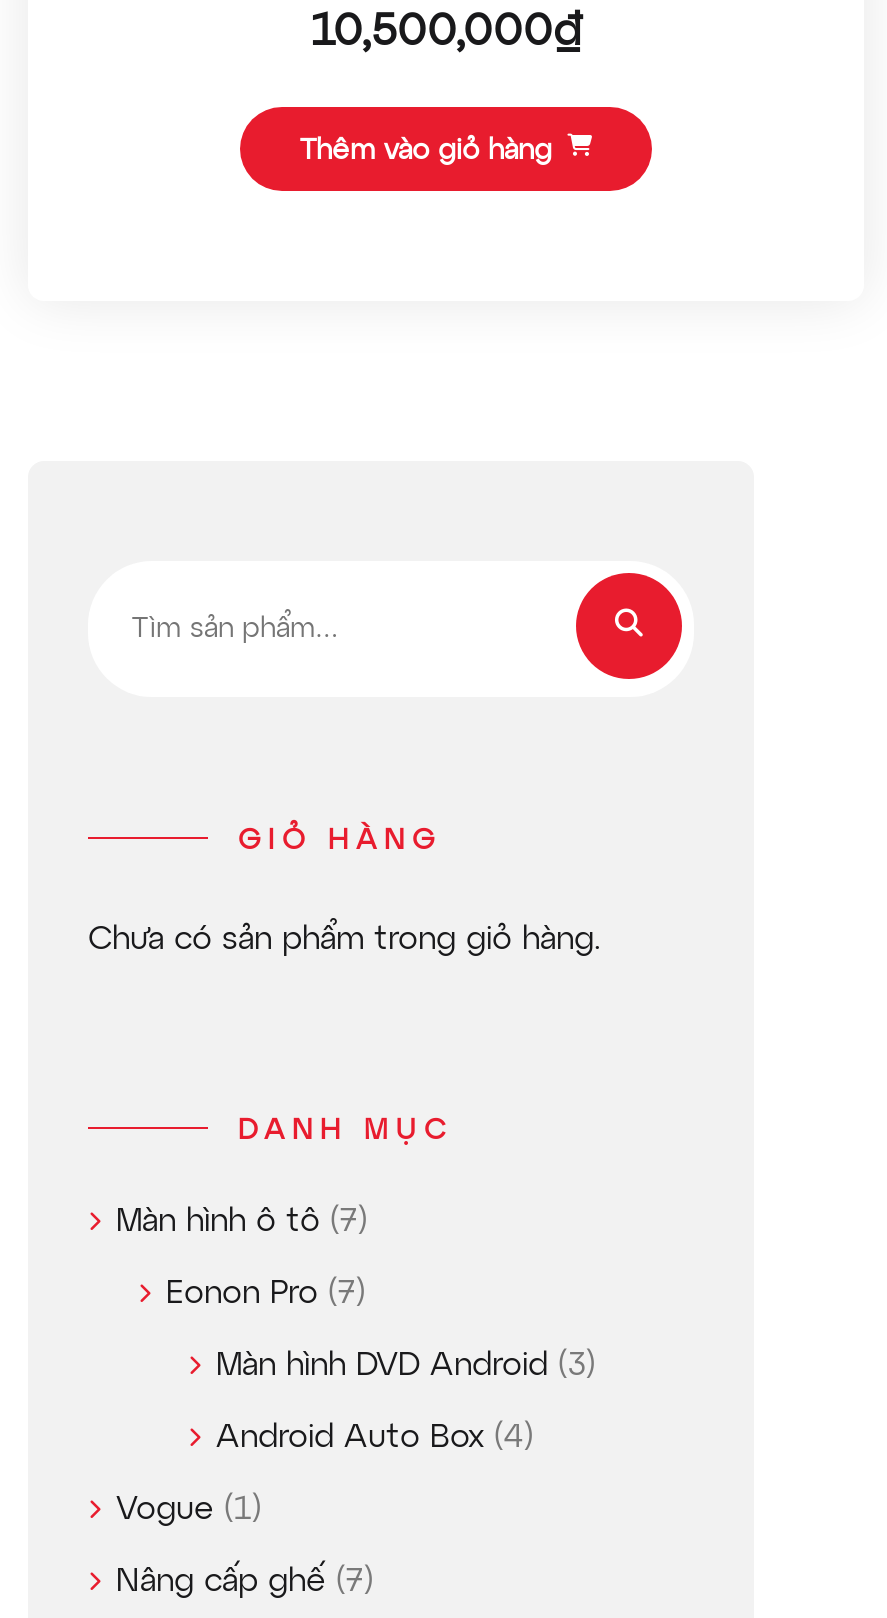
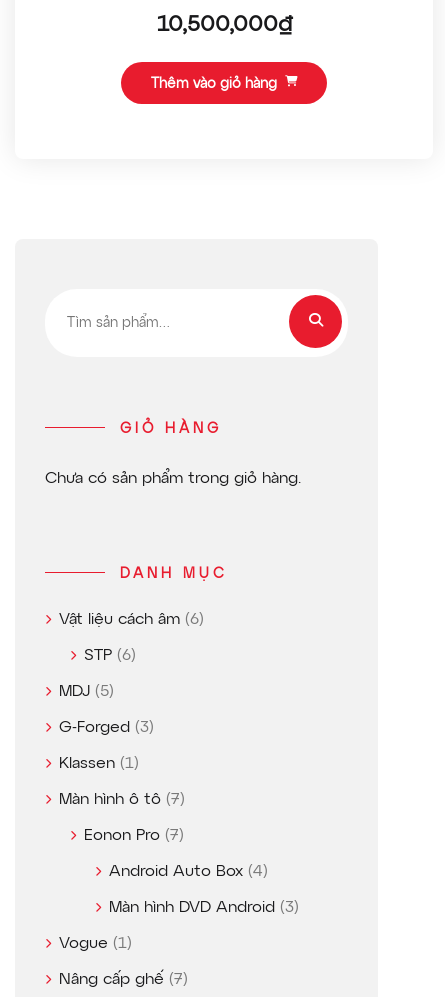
+ Vật liệu cách âm (6)
+ STP (6)
+ MDJ (5)
+ G-Forged (3)
+ Klassen (1)

moved down: Màn hình DVD Android (3)
